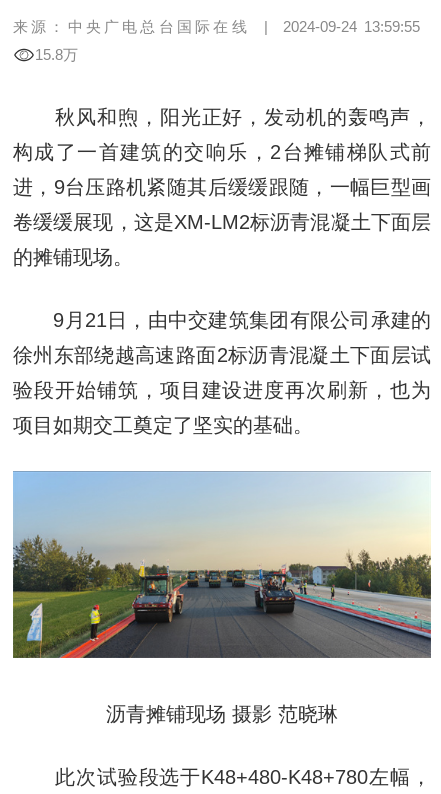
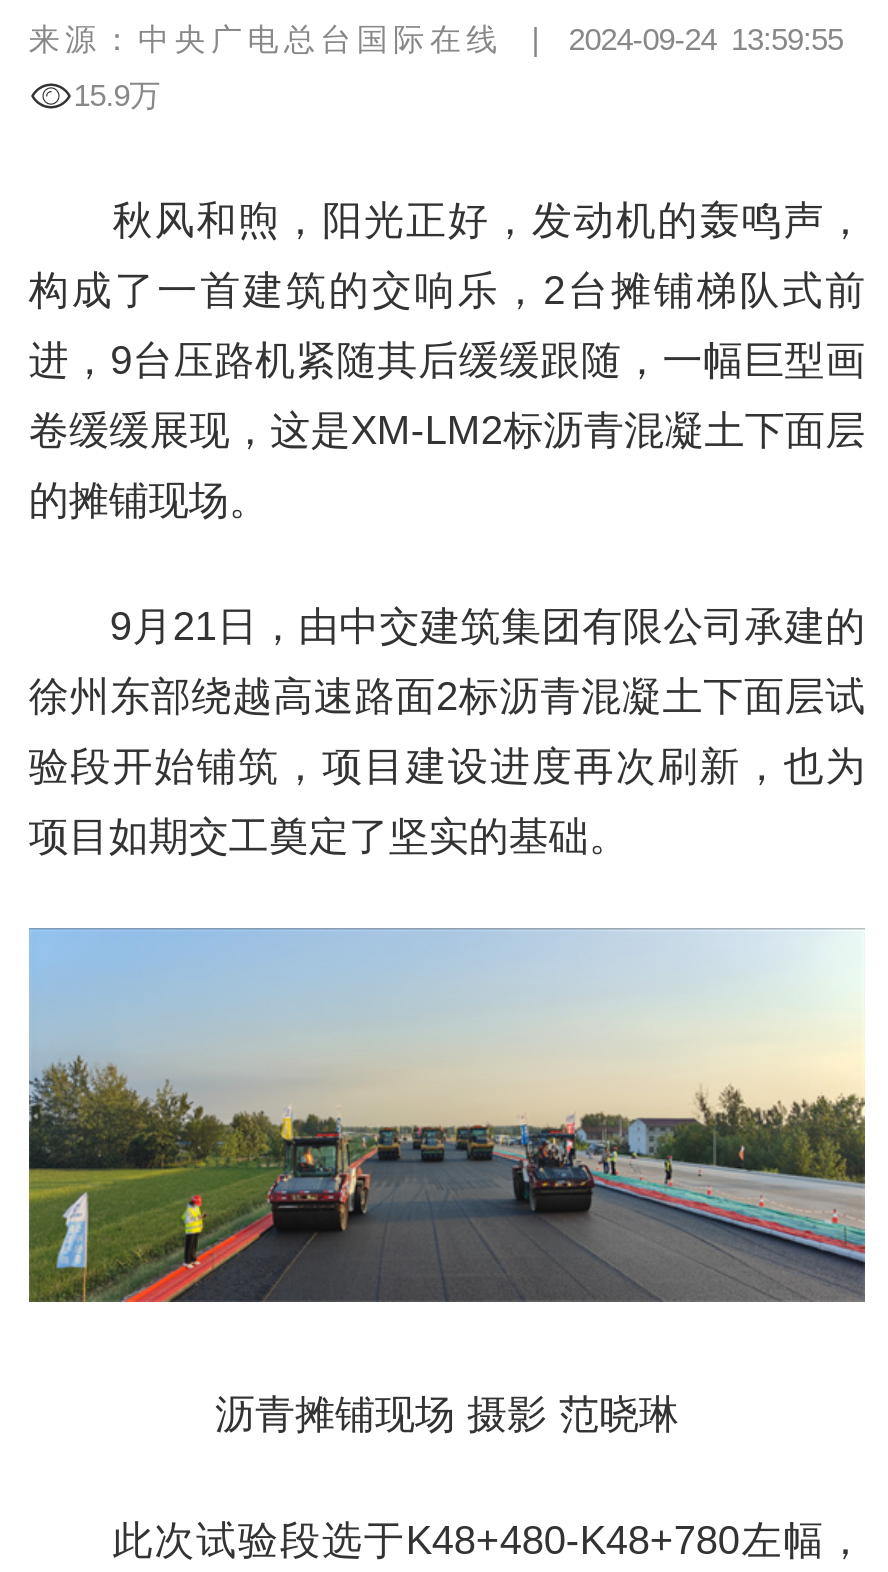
- 15.8万
+ 15.9万
